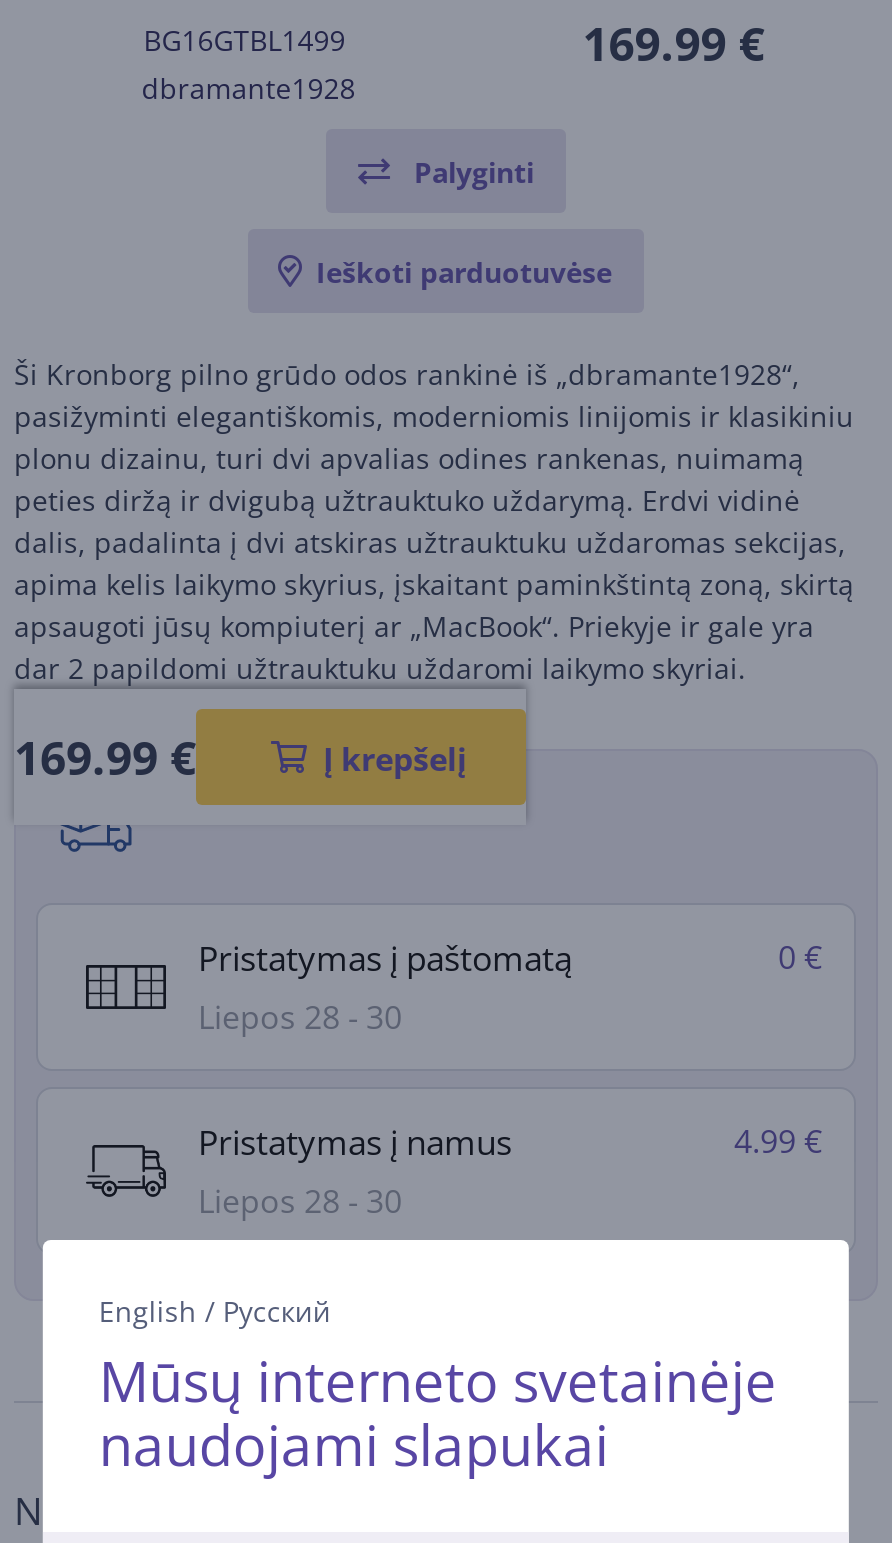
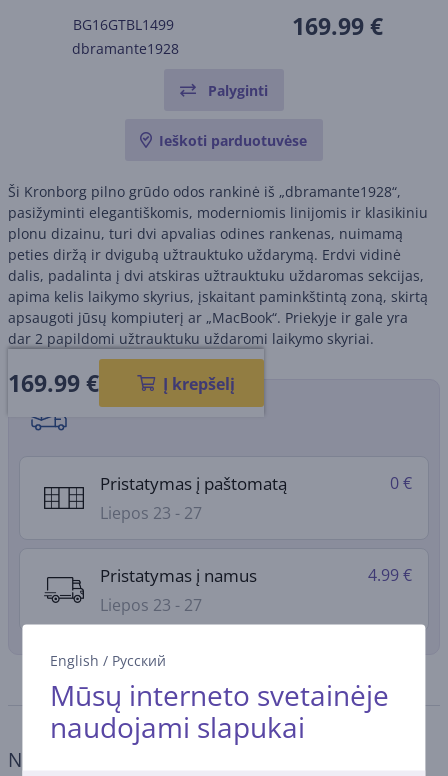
- Liepos 28 - 30
+ Liepos 23 - 27

- Liepos 28 - 30
+ Liepos 23 - 27
